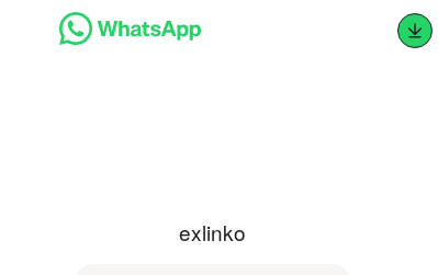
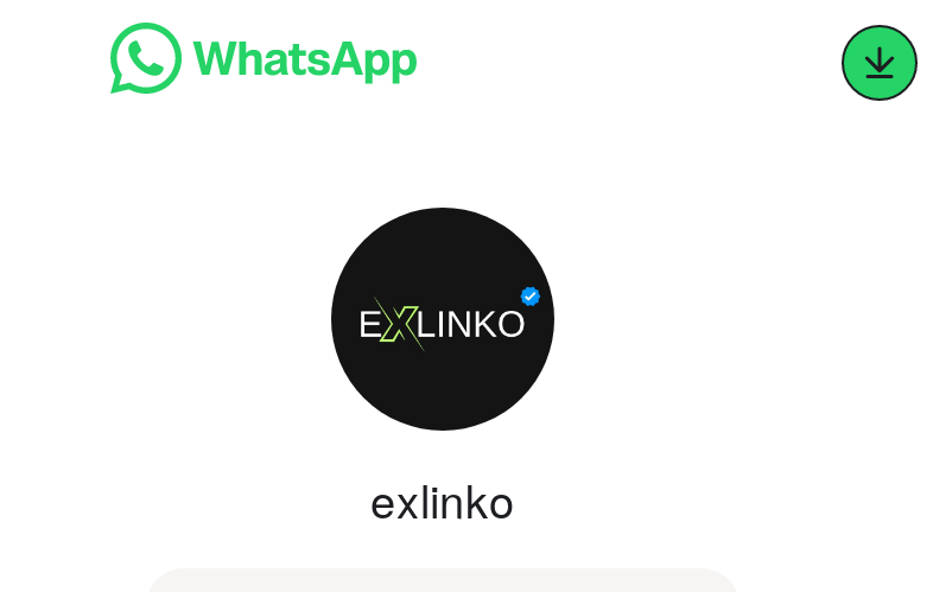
+ [image]
